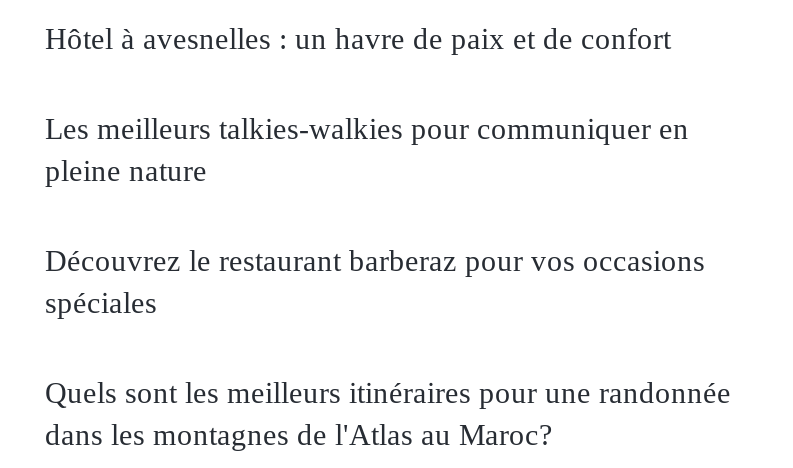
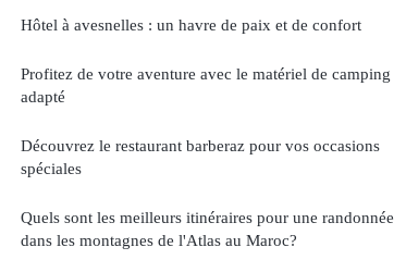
- Les meilleurs talkies-walkies pour communiquer en
- pleine nature
+ Profitez de votre aventure avec le matériel de camping
+ adapté
